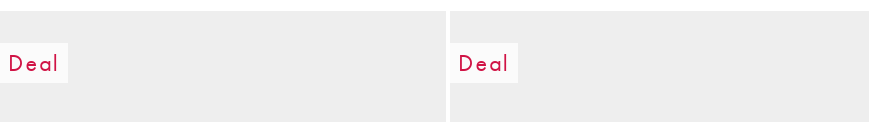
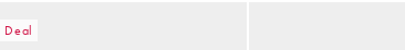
- Deal
